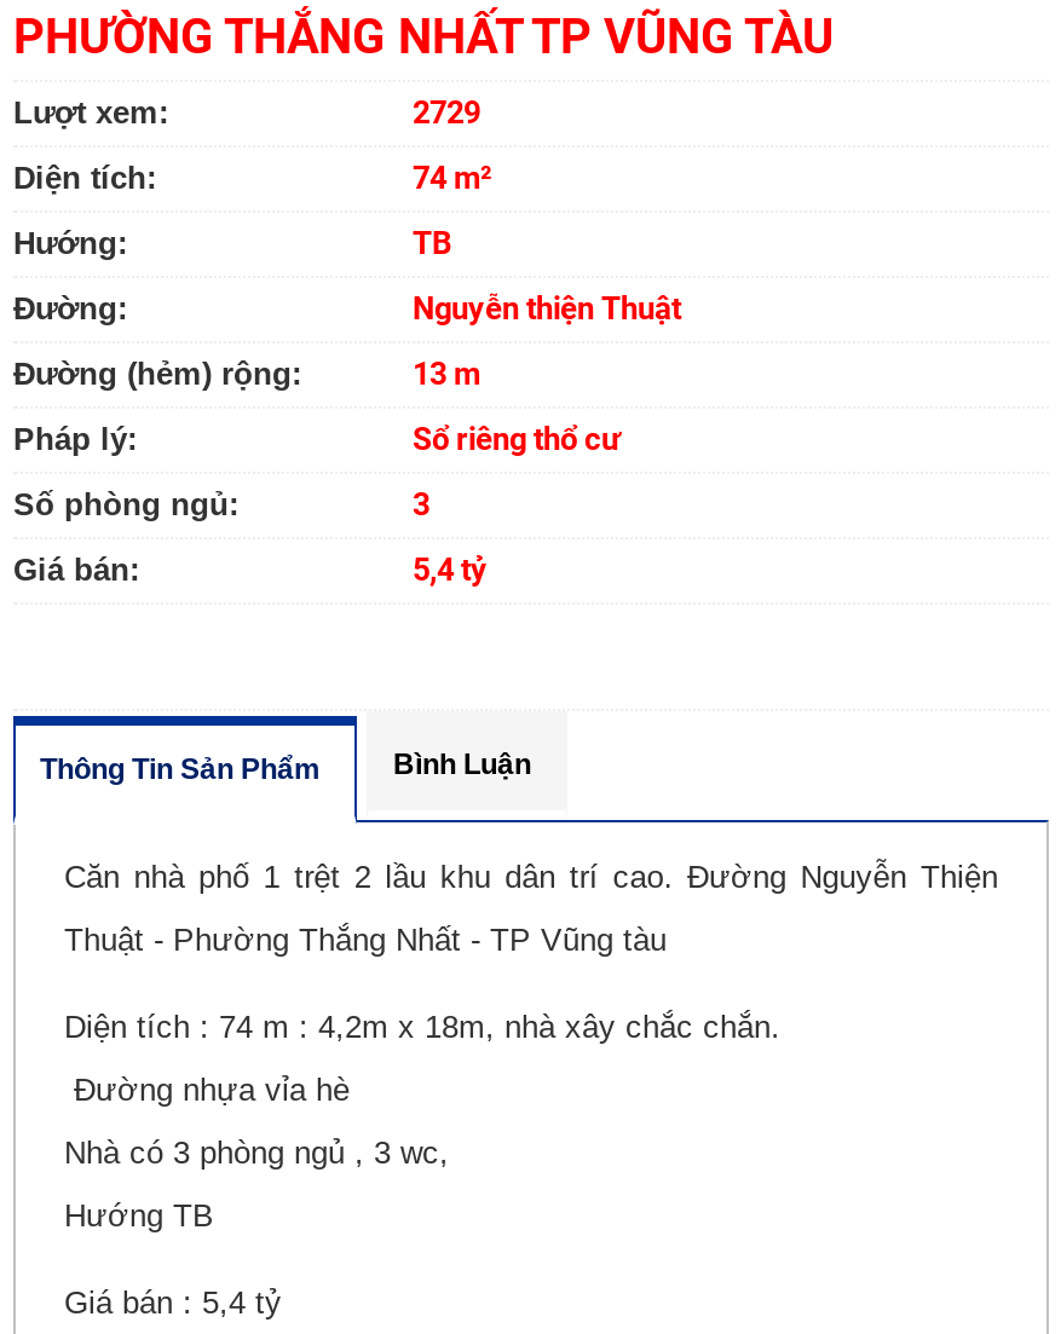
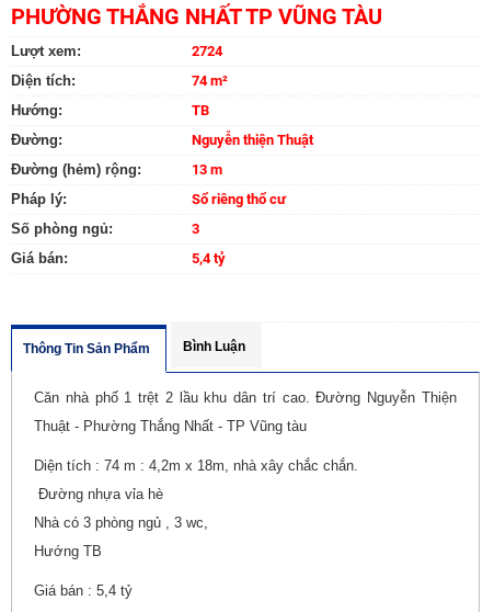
- 2729
+ 2724
